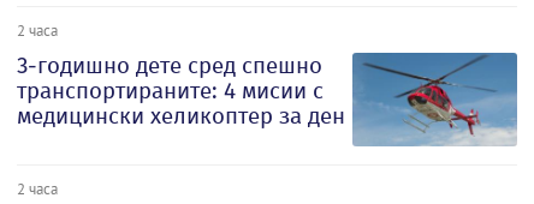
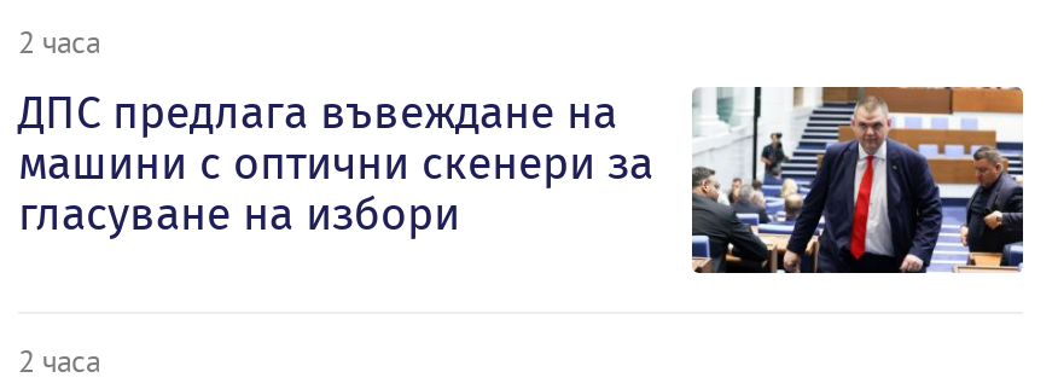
- [image]
- 3-годишно дете сред спешно
- транспортираните: 4 мисии с
- медицински хеликоптер за ден
+ [image]
+ ДПС предлага въвеждане на
+ машини с оптични скенери за
+ гласуване на избори
